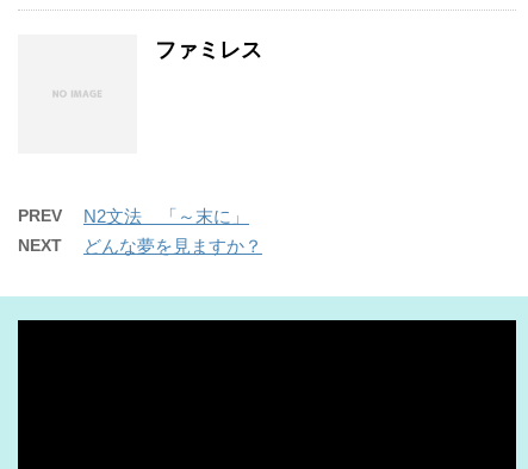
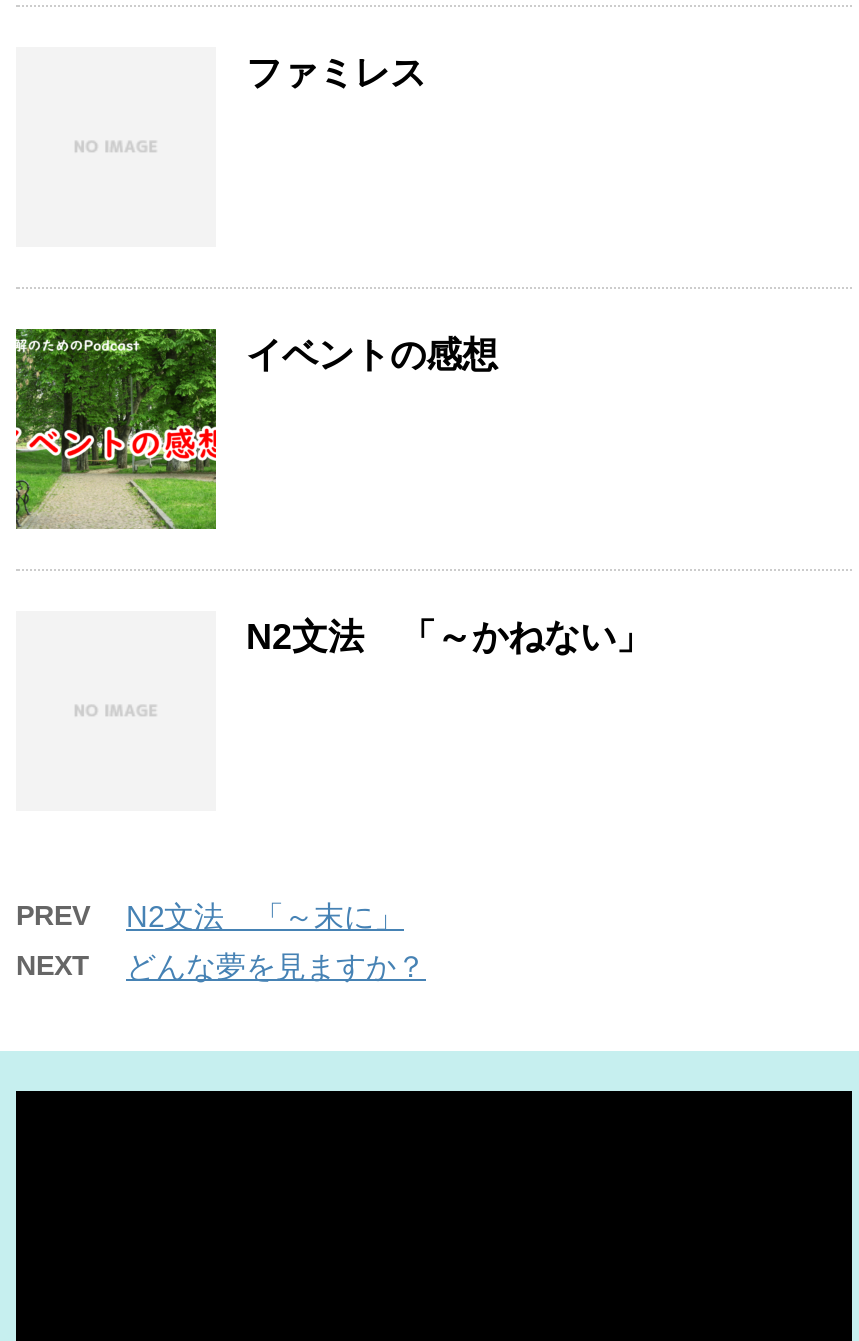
+ [image]
+ イベントの感想

+ N2文法 「～かねない」
